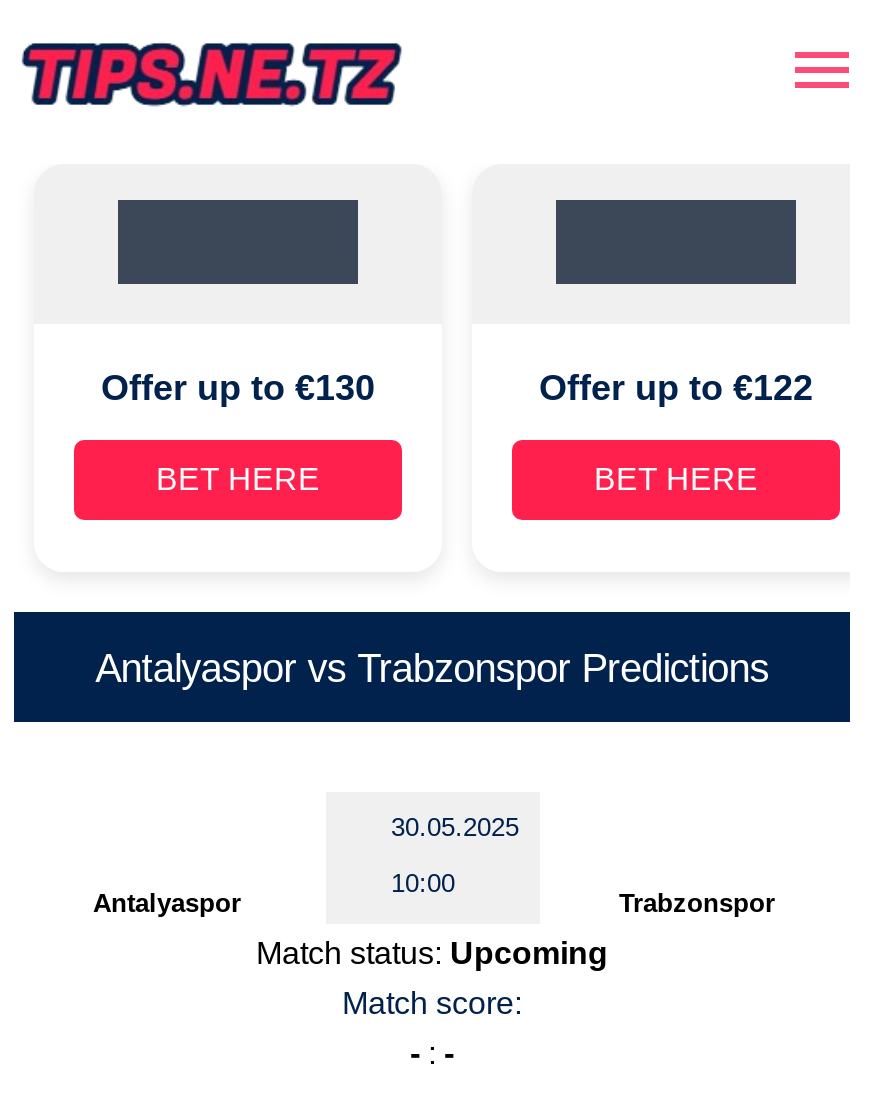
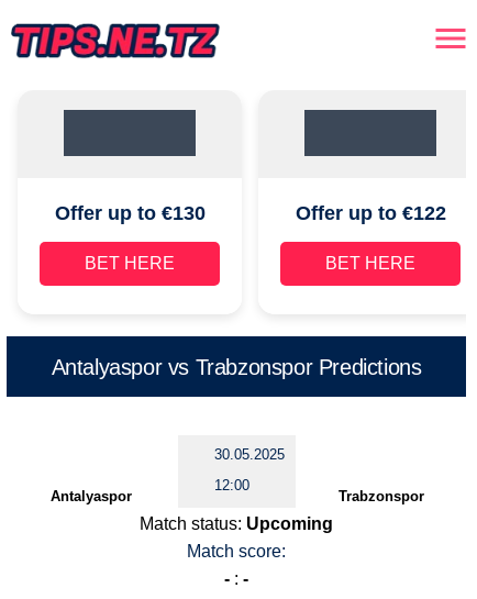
- 10:00
+ 12:00
